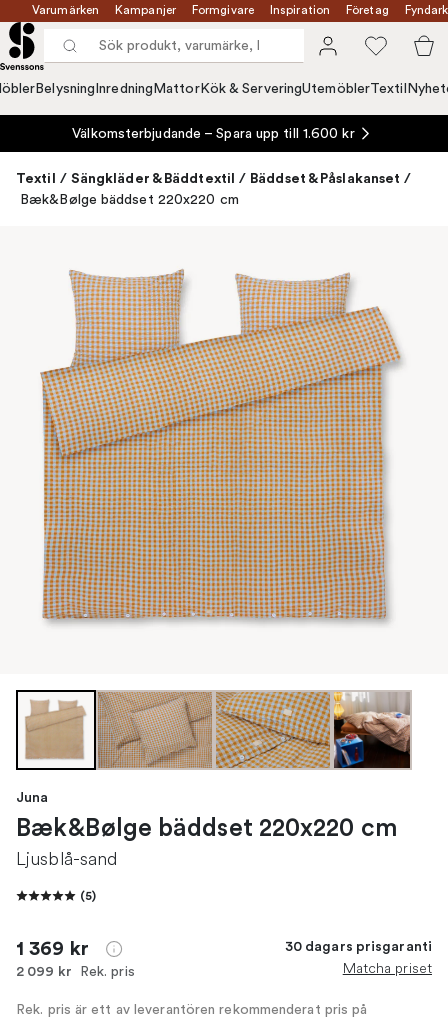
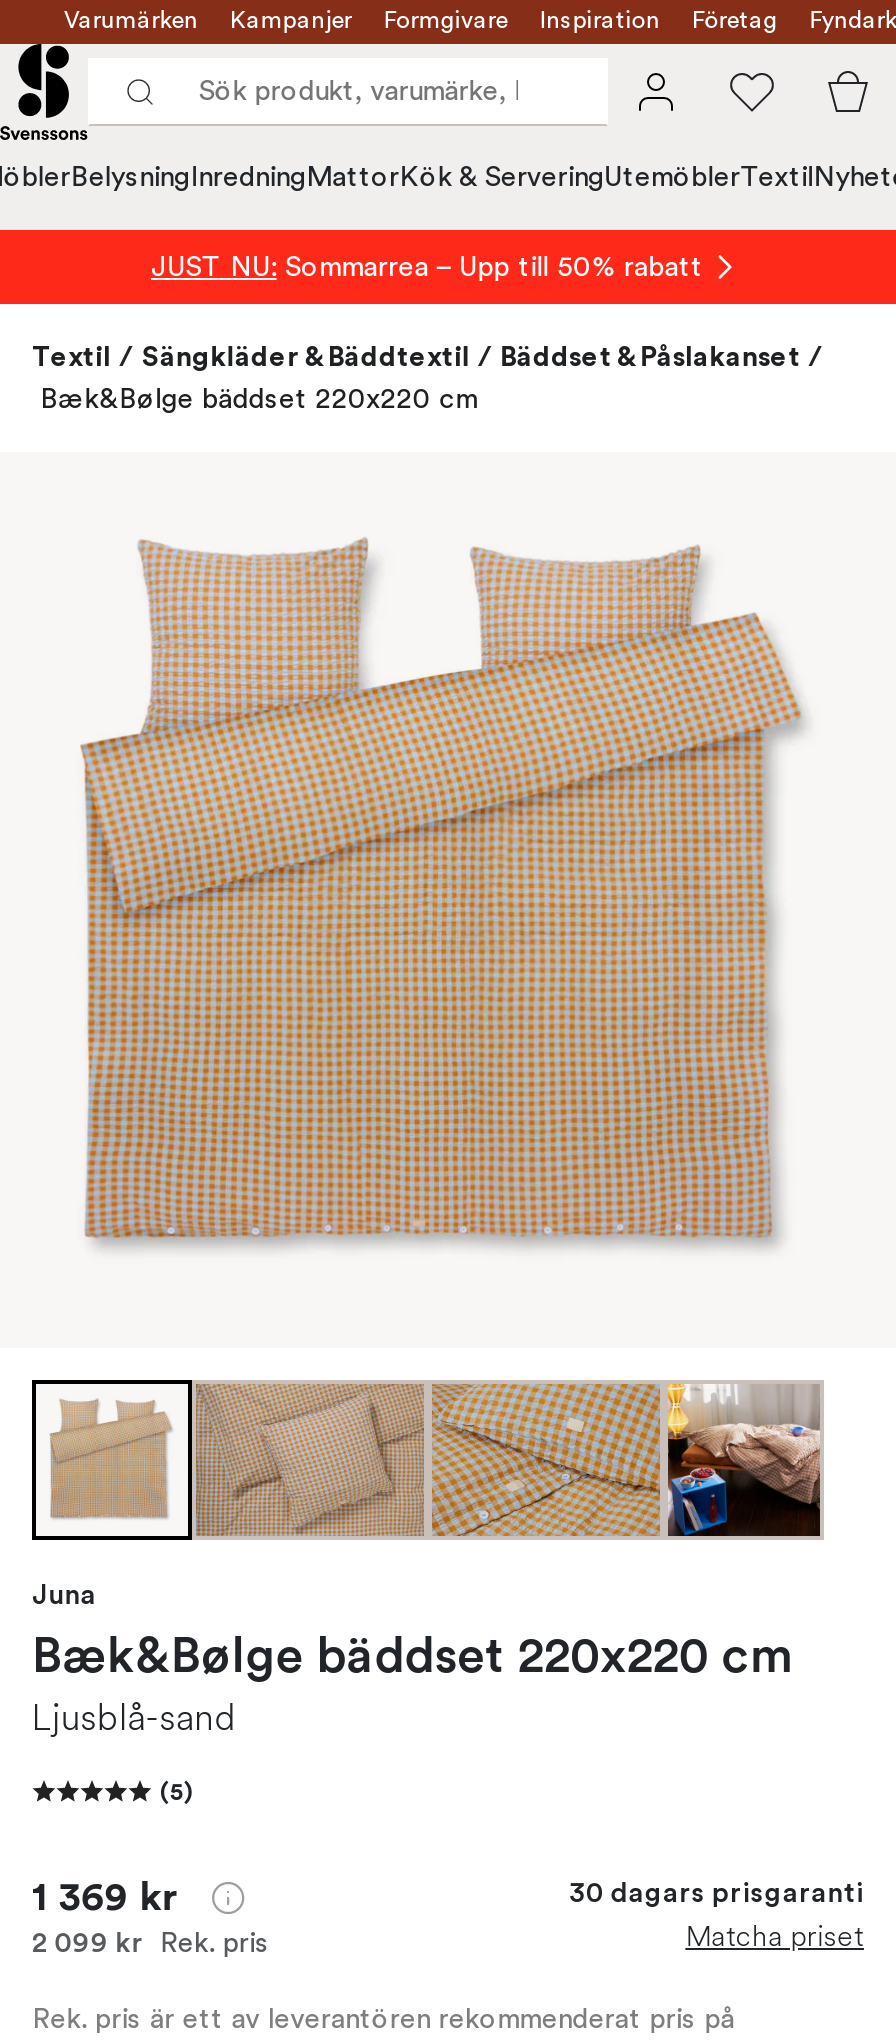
- Välkomsterbjudande – Spara upp till 1.600 kr
+ JUST NU: Sommarrea – Upp till 50% rabatt
